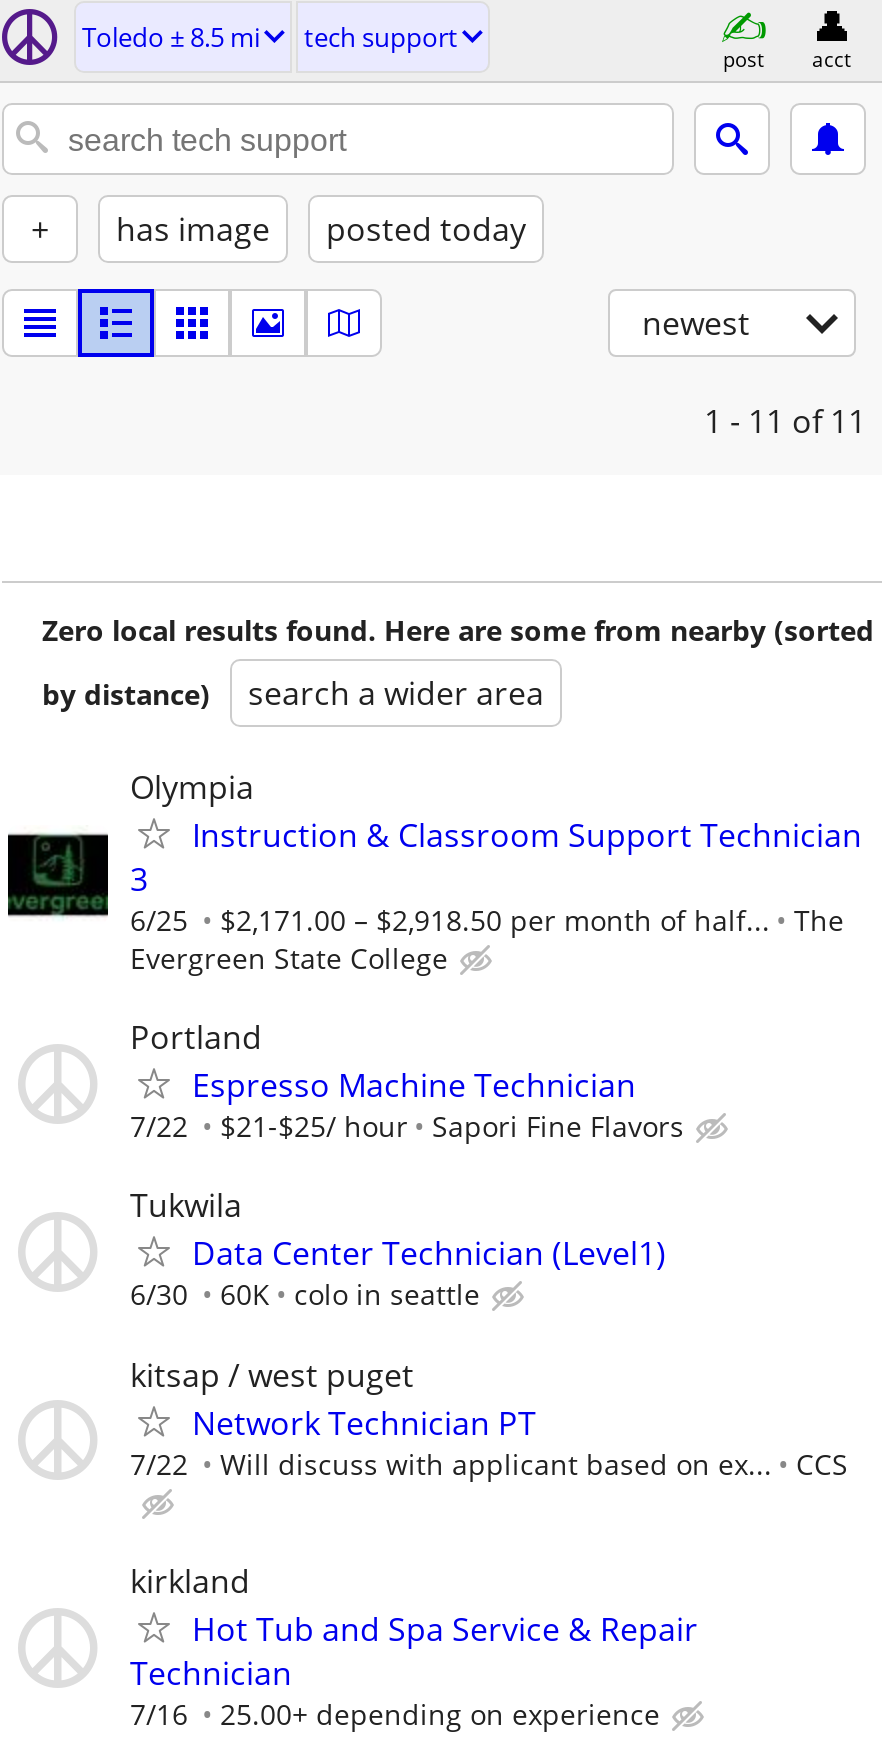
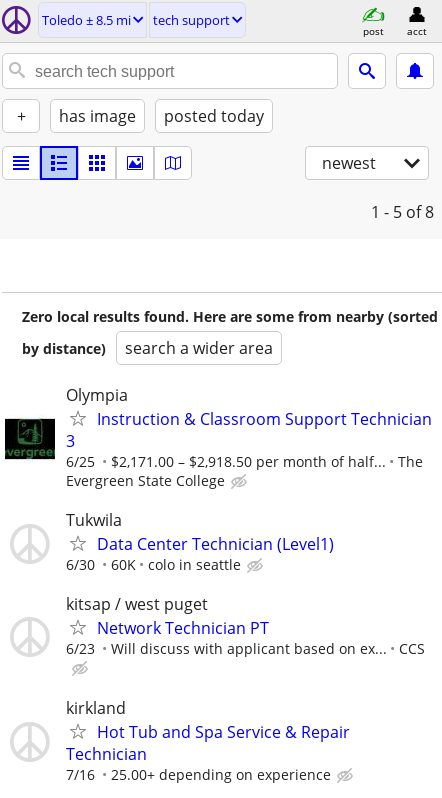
- 1 - 11 of 11
+ 1 - 5 of 8

- Portland
- Espresso Machine Technician
- 7/22
- $21-$25/ hour
- Sapori Fine Flavors

- 7/22 Will discuss with applicant based on ex... CCS
+ 6/23 Will discuss with applicant based on ex... CCS
